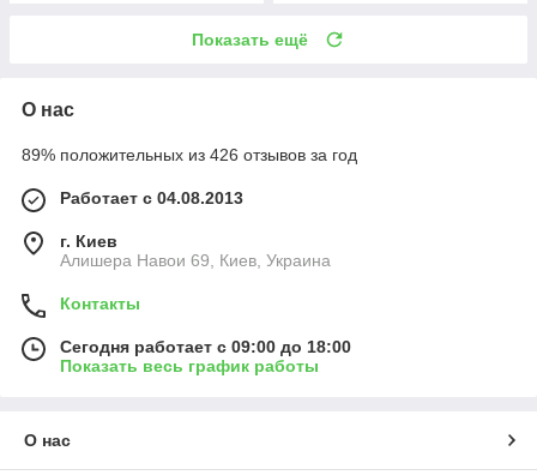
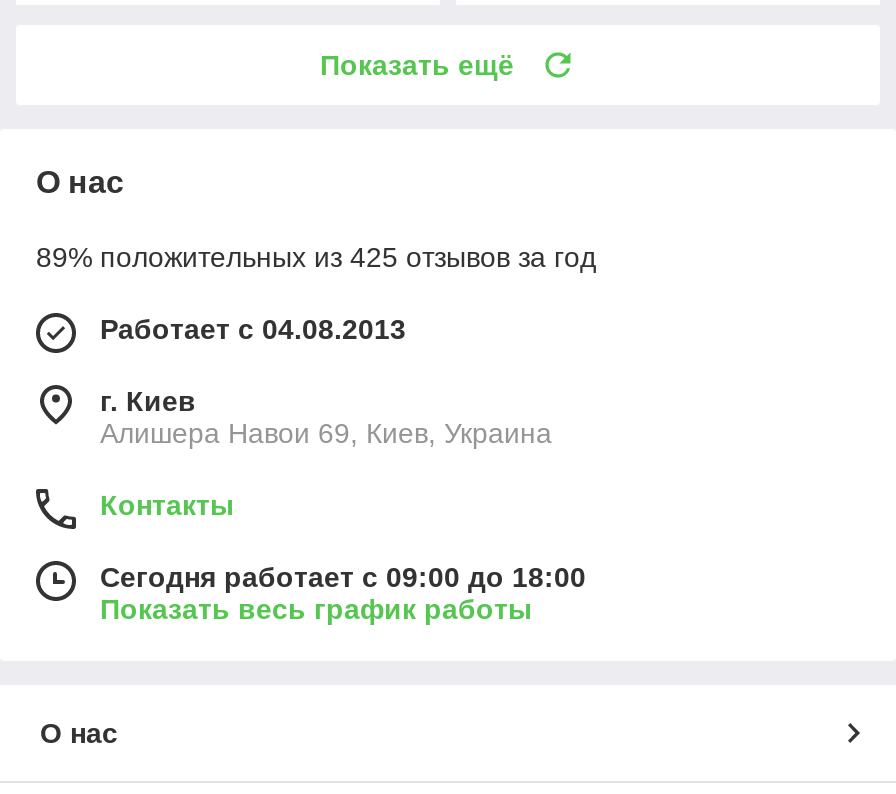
- 89% положительных из 426 отзывов за год
+ 89% положительных из 425 отзывов за год
